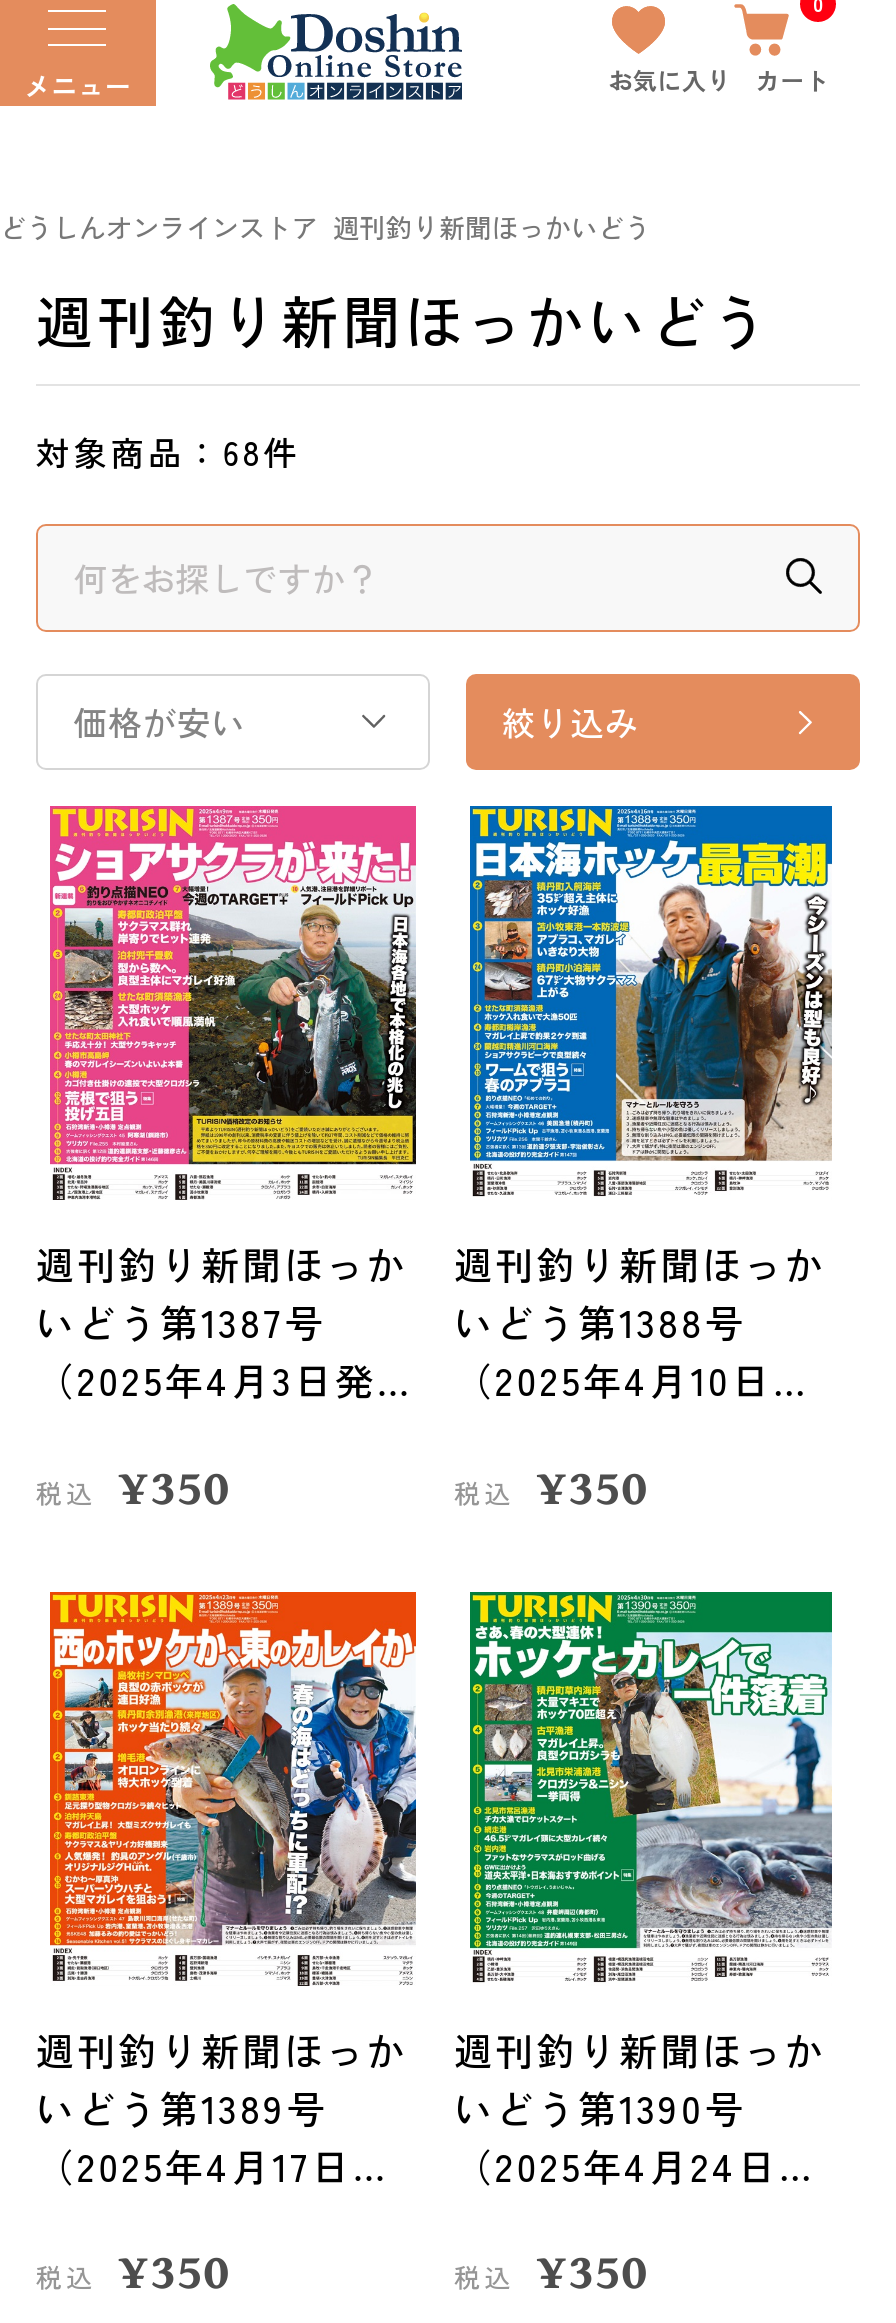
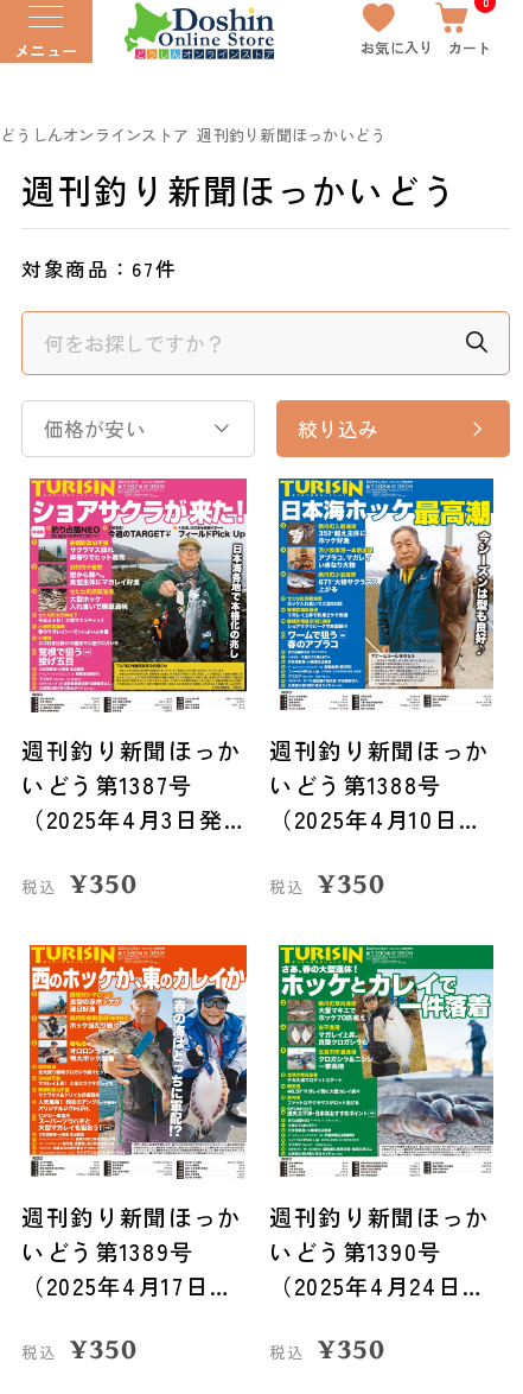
- 対象商品：68件
+ 対象商品：67件
